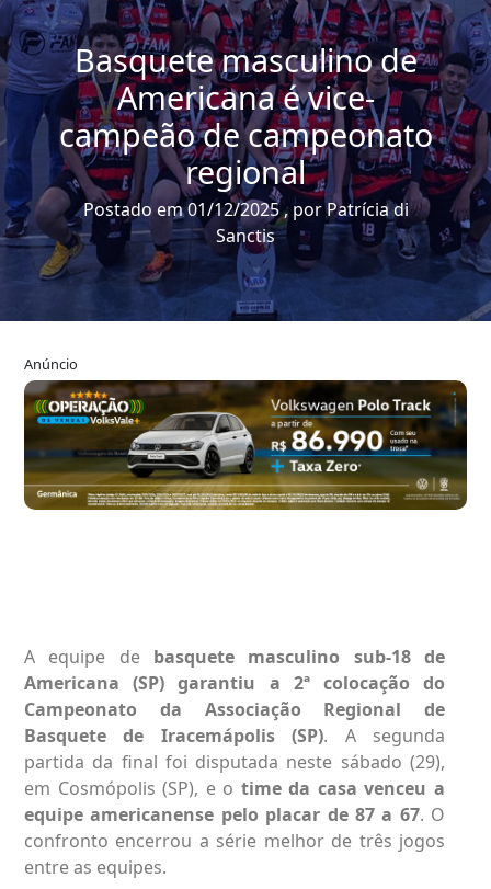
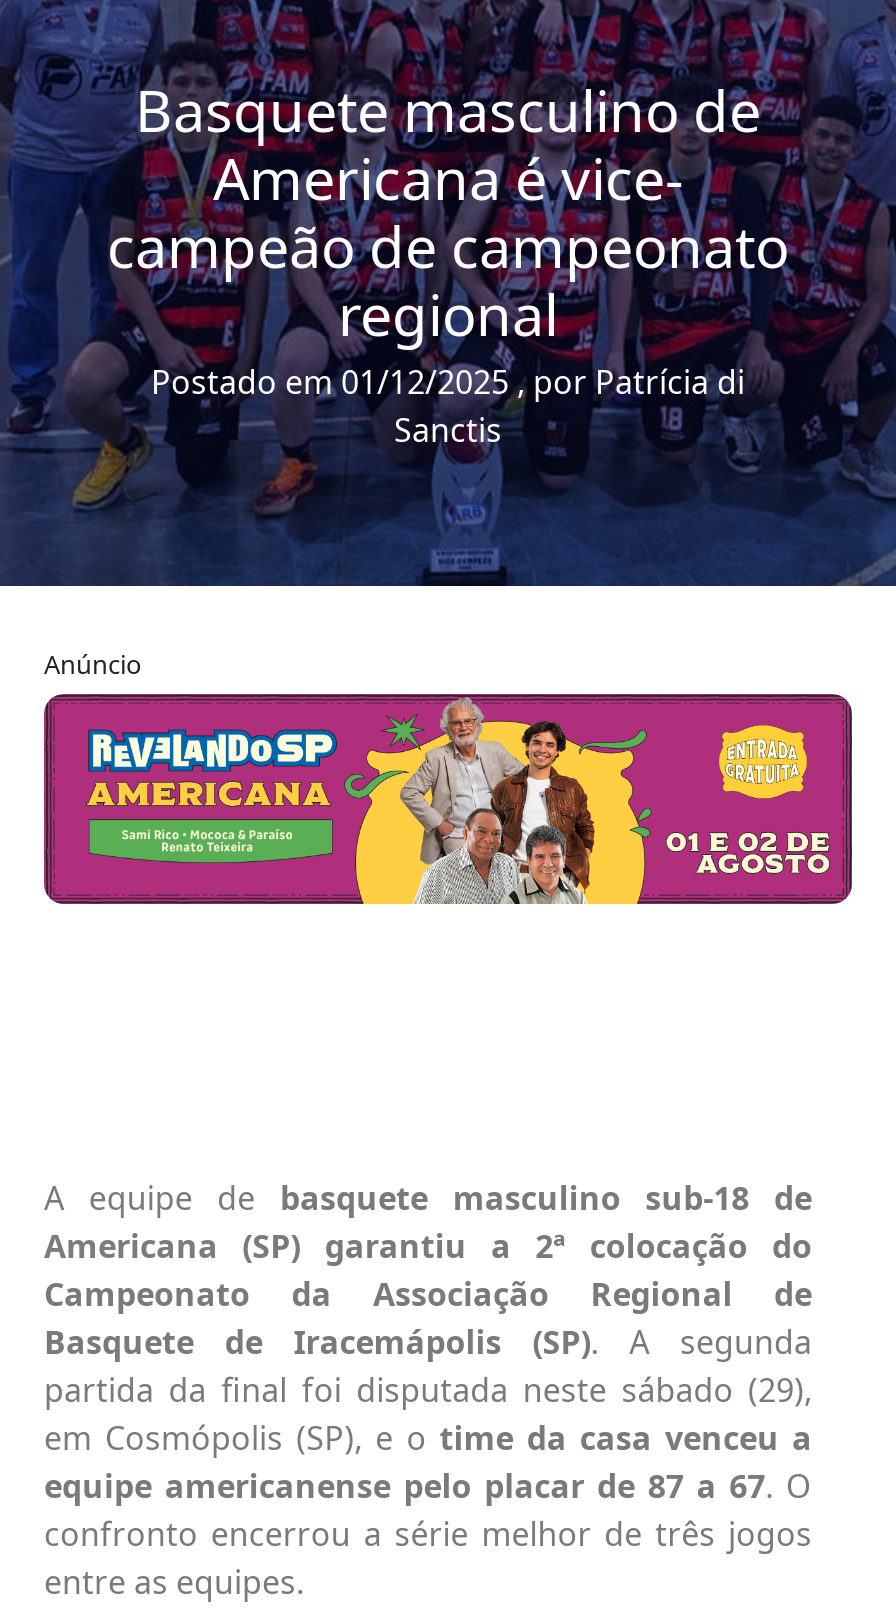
- [image]
+ [image]
